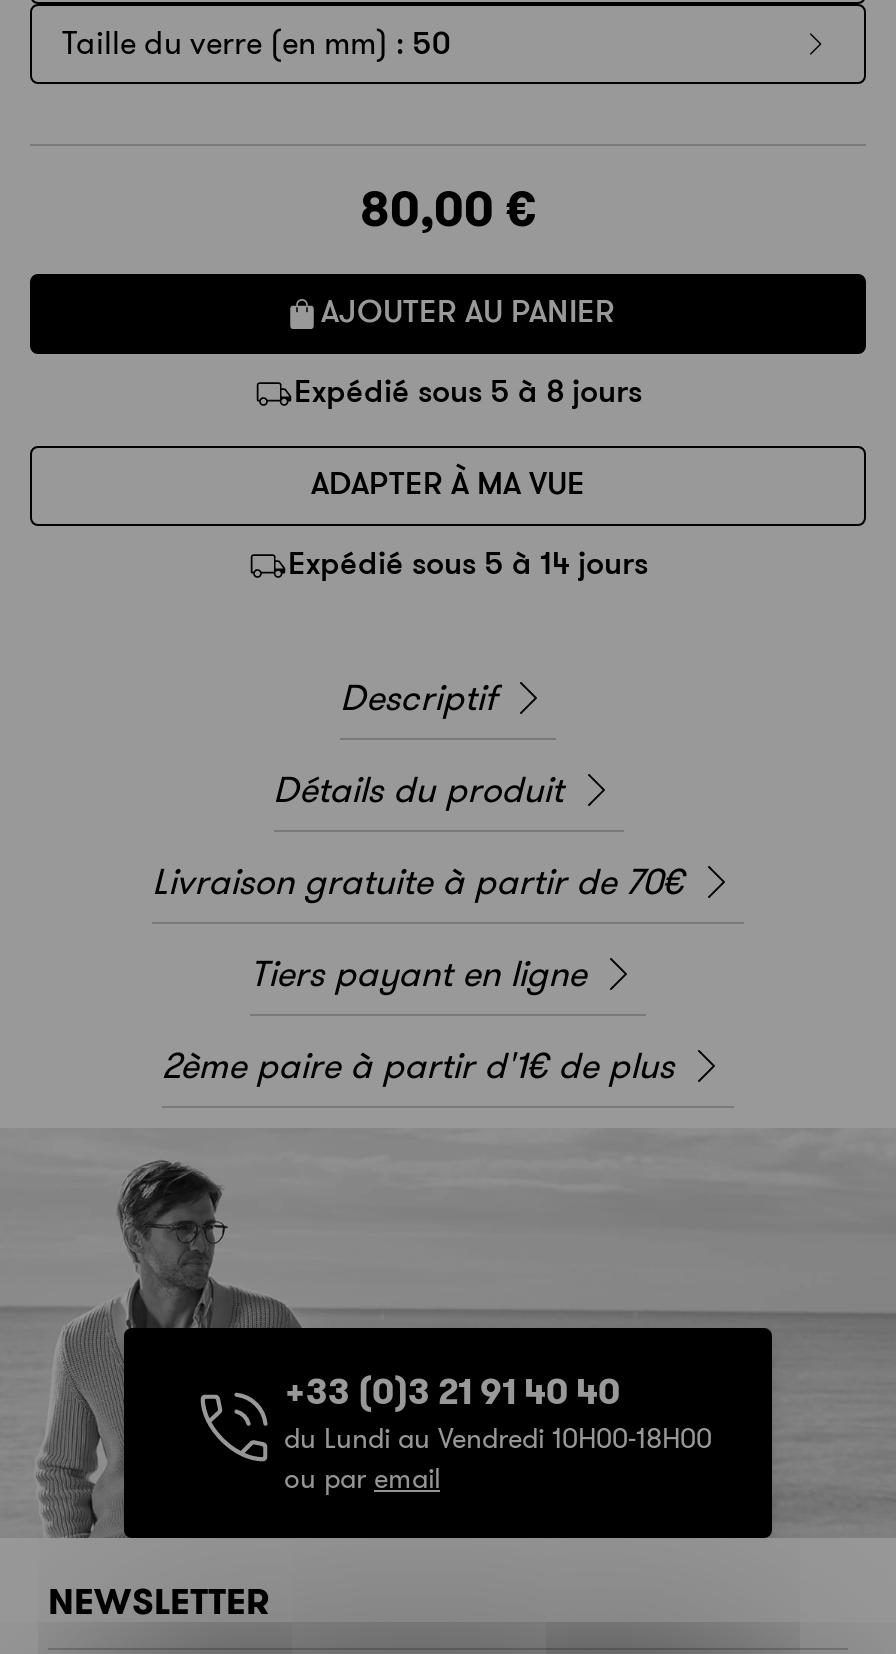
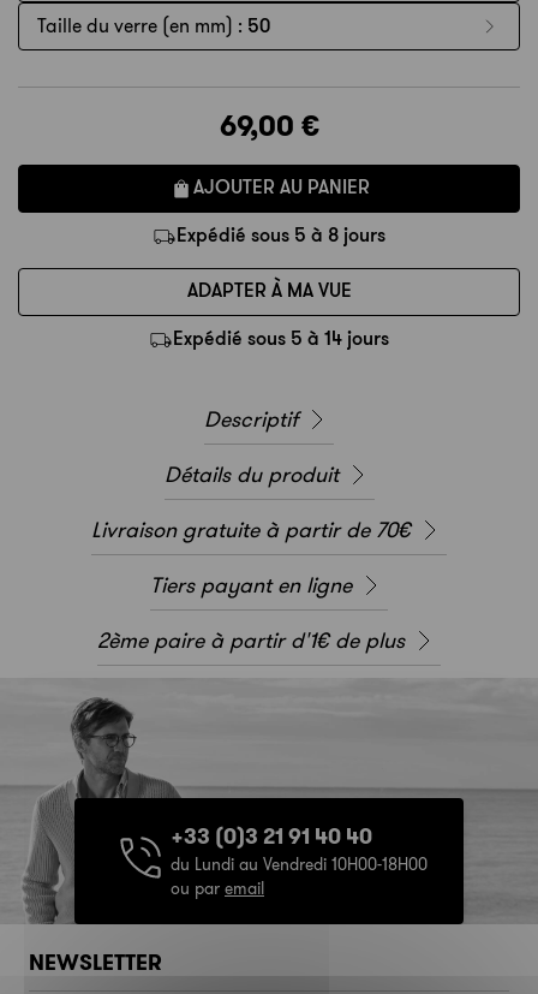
- 80,00 €
+ 69,00 €
